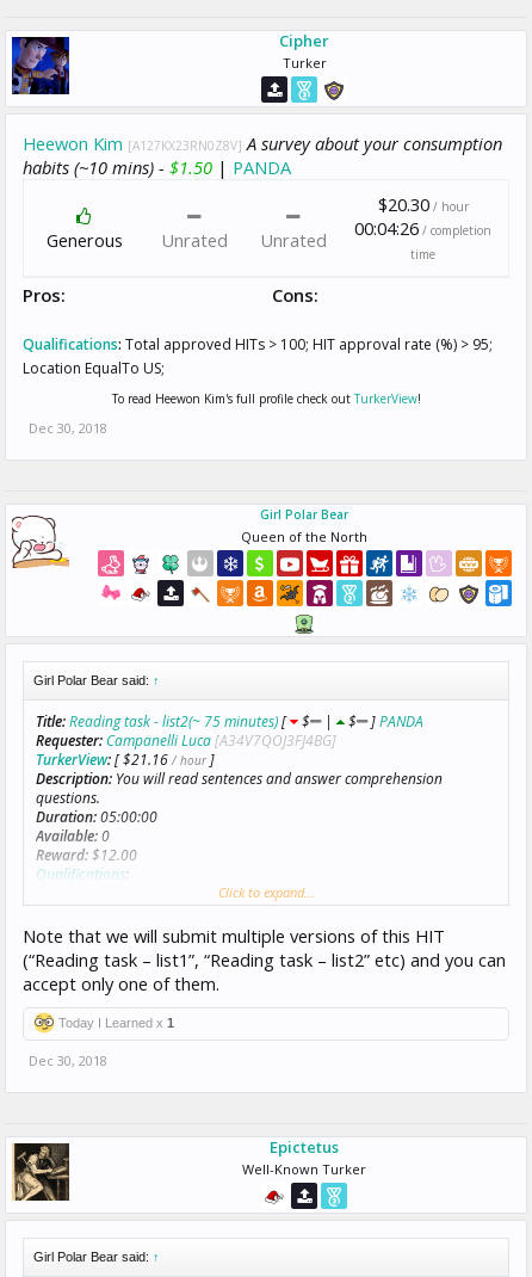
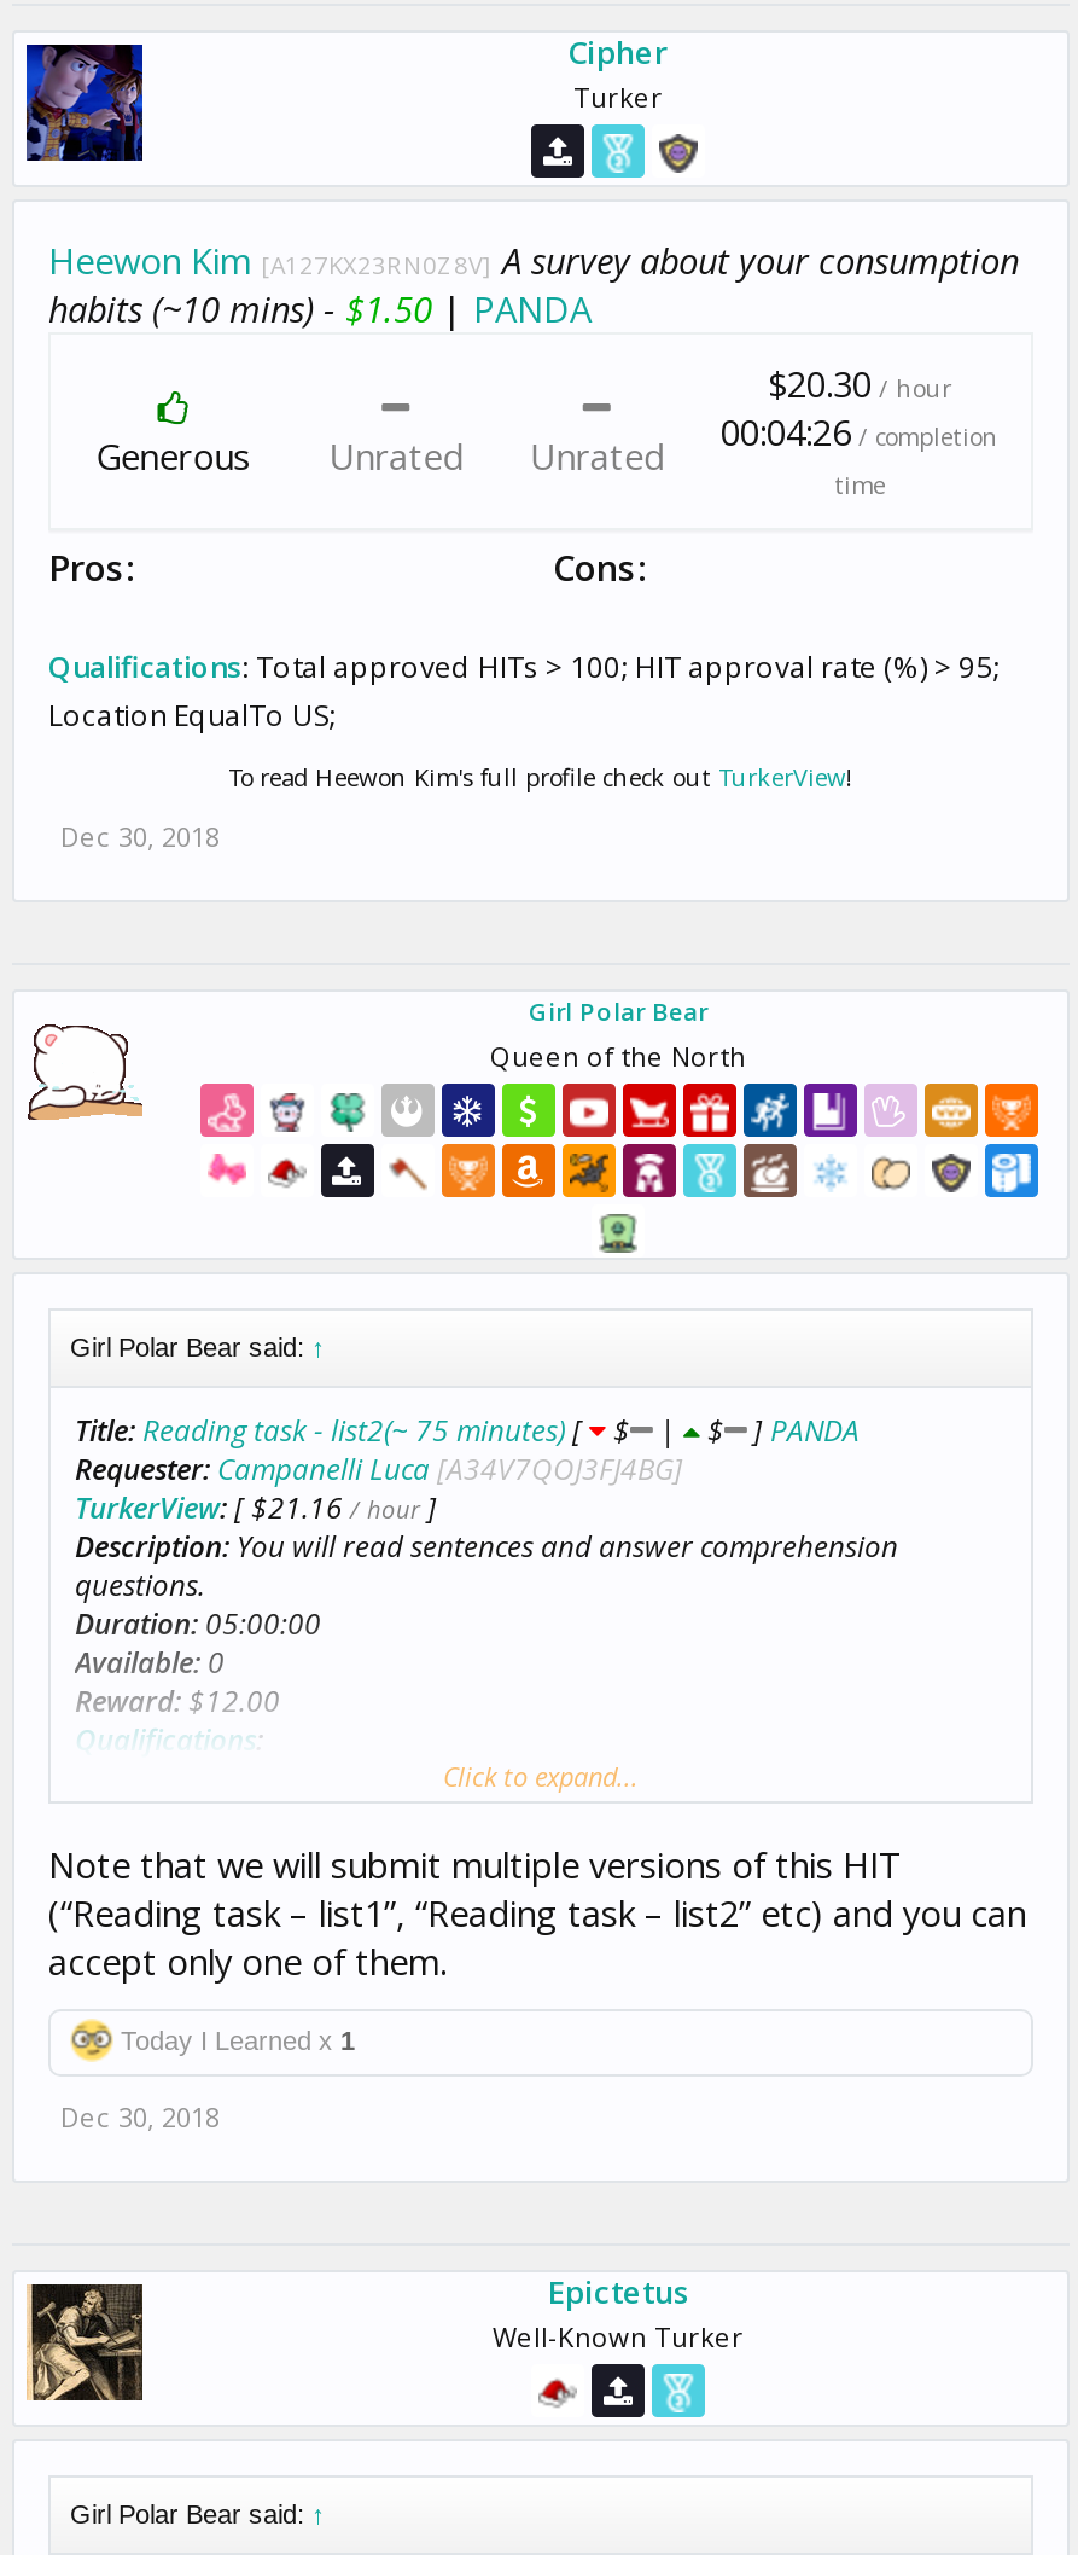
- [image]
+ [image]
